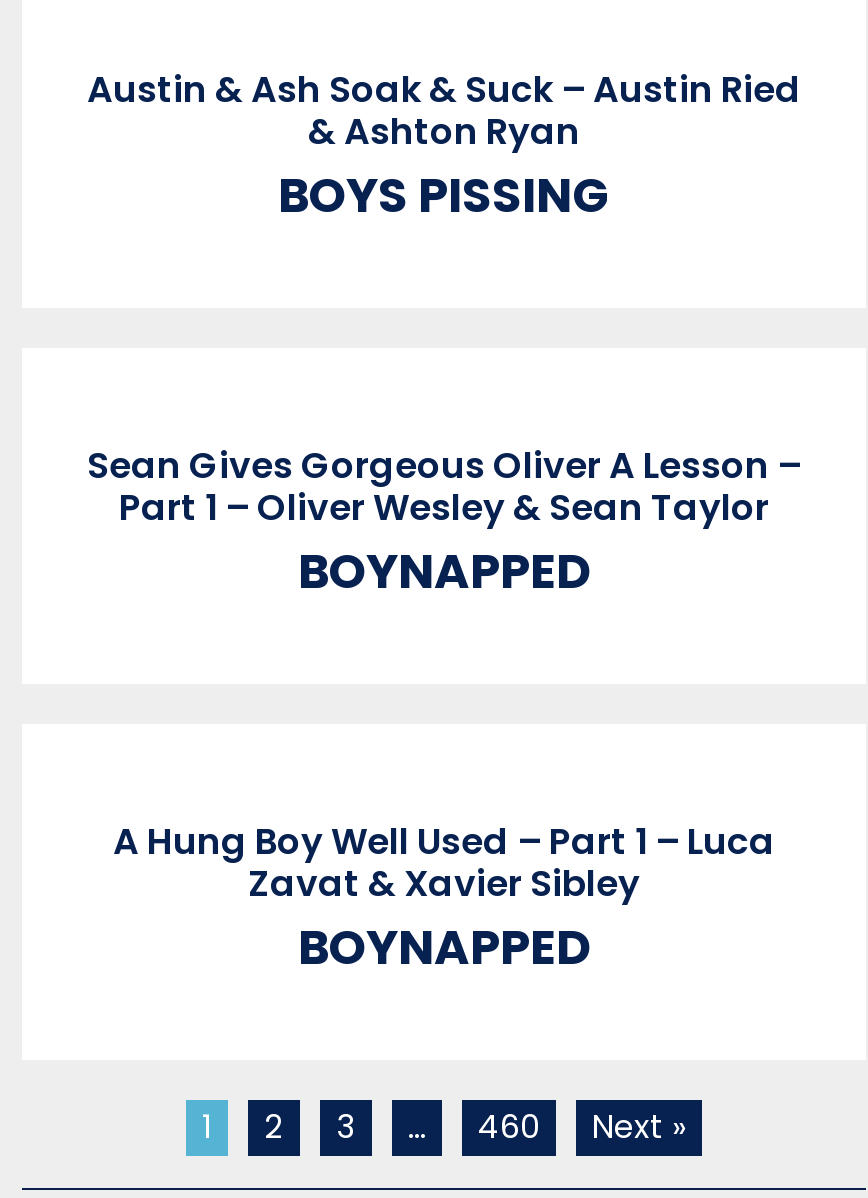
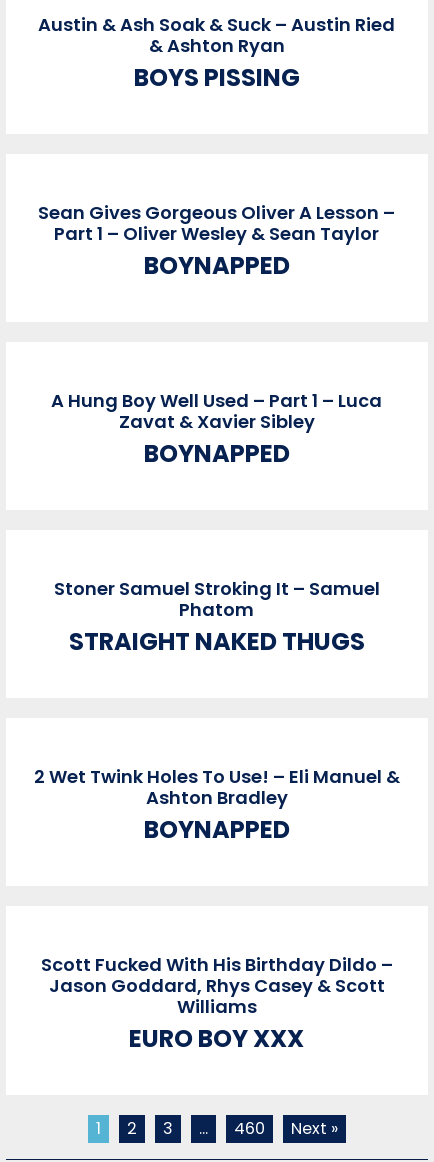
+ 2 Wet Twink Holes To Use! – Eli Manuel &
+ Ashton Bradley
+ BOYNAPPED

+ Scott Fucked With His Birthday Dildo –
+ Jason Goddard, Rhys Casey & Scott
+ Williams
+ EURO BOY XXX

+ Stoner Samuel Stroking It – Samuel
+ Phatom
+ STRAIGHT NAKED THUGS
